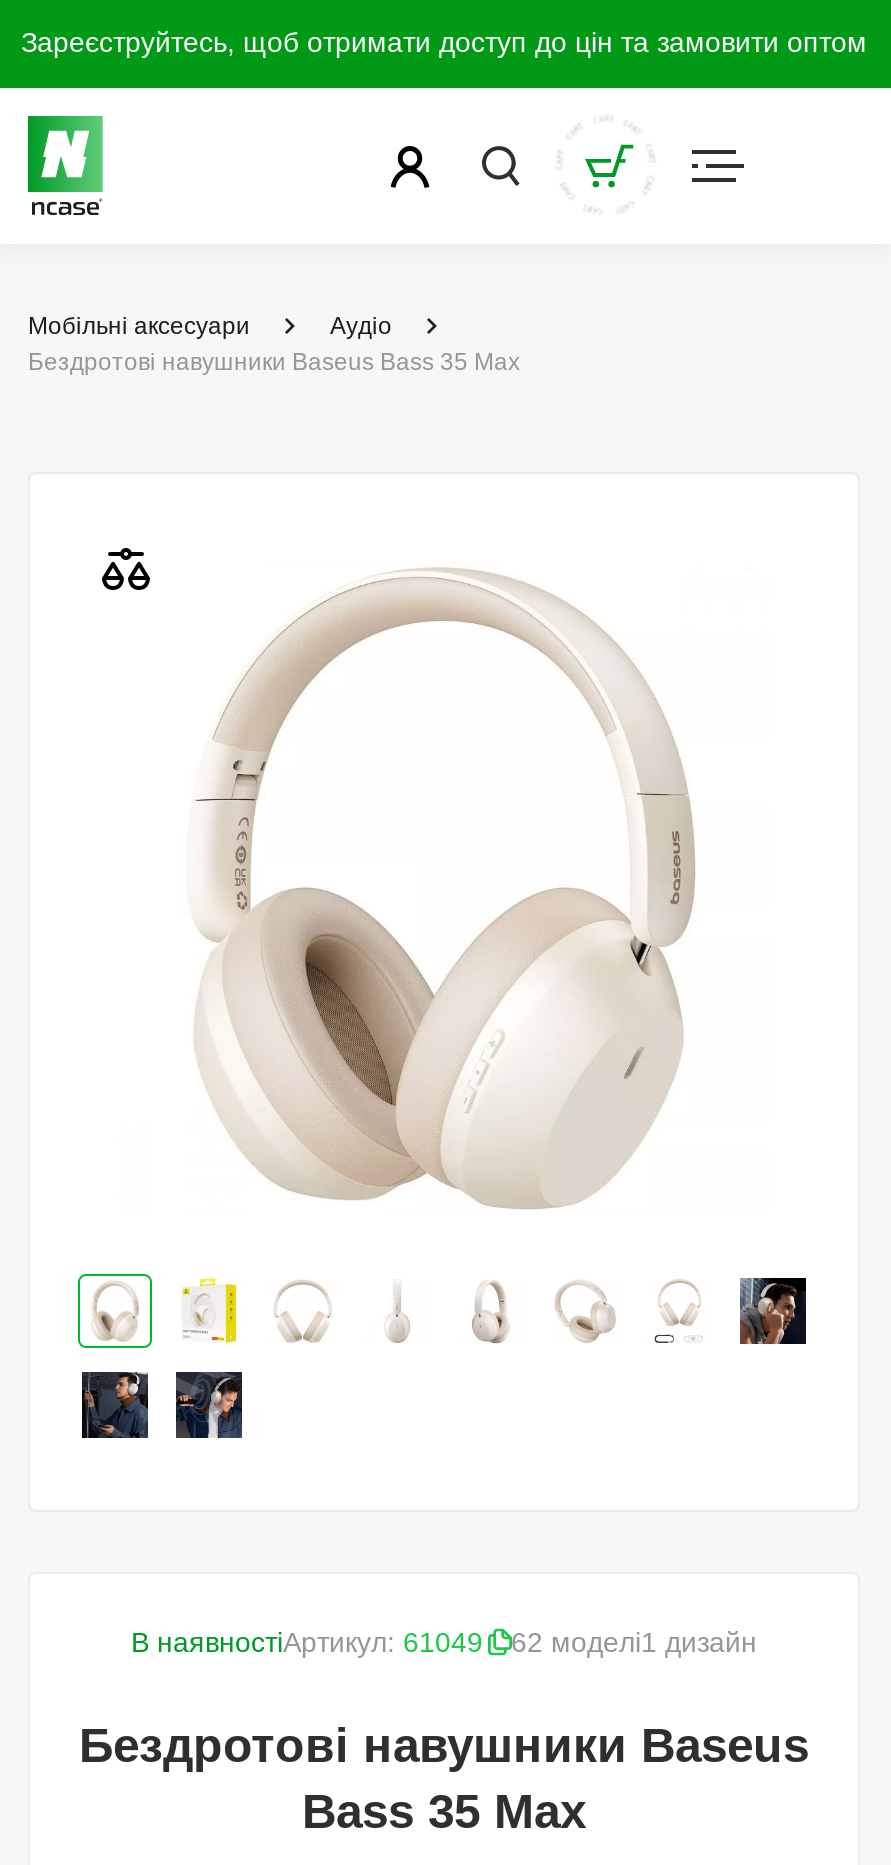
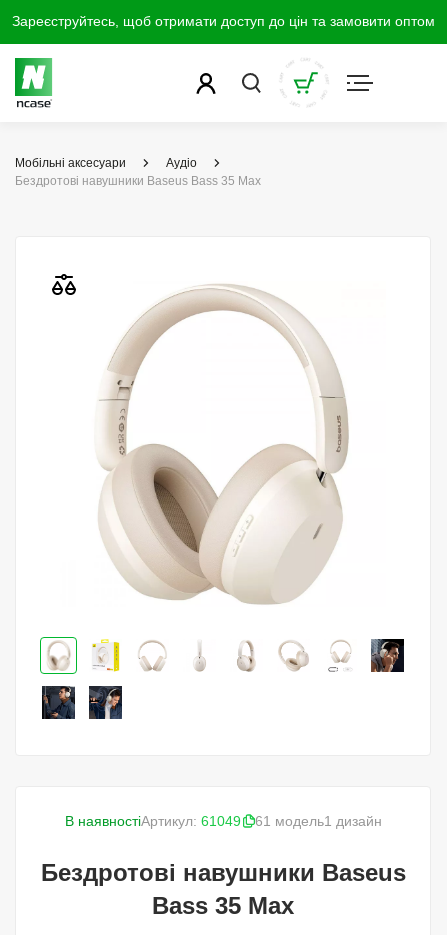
- 62 моделі1 дизайн
+ 61 модель1 дизайн
